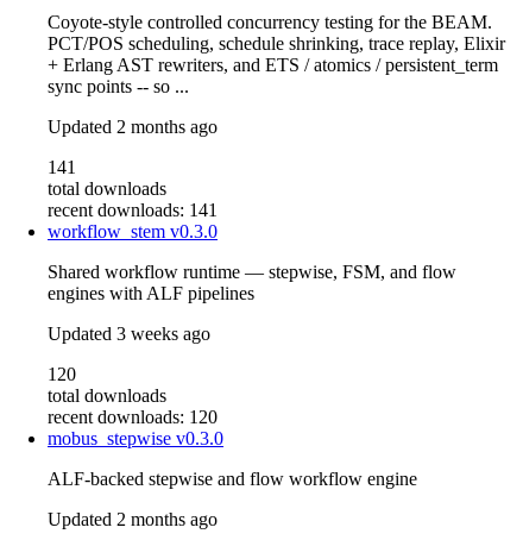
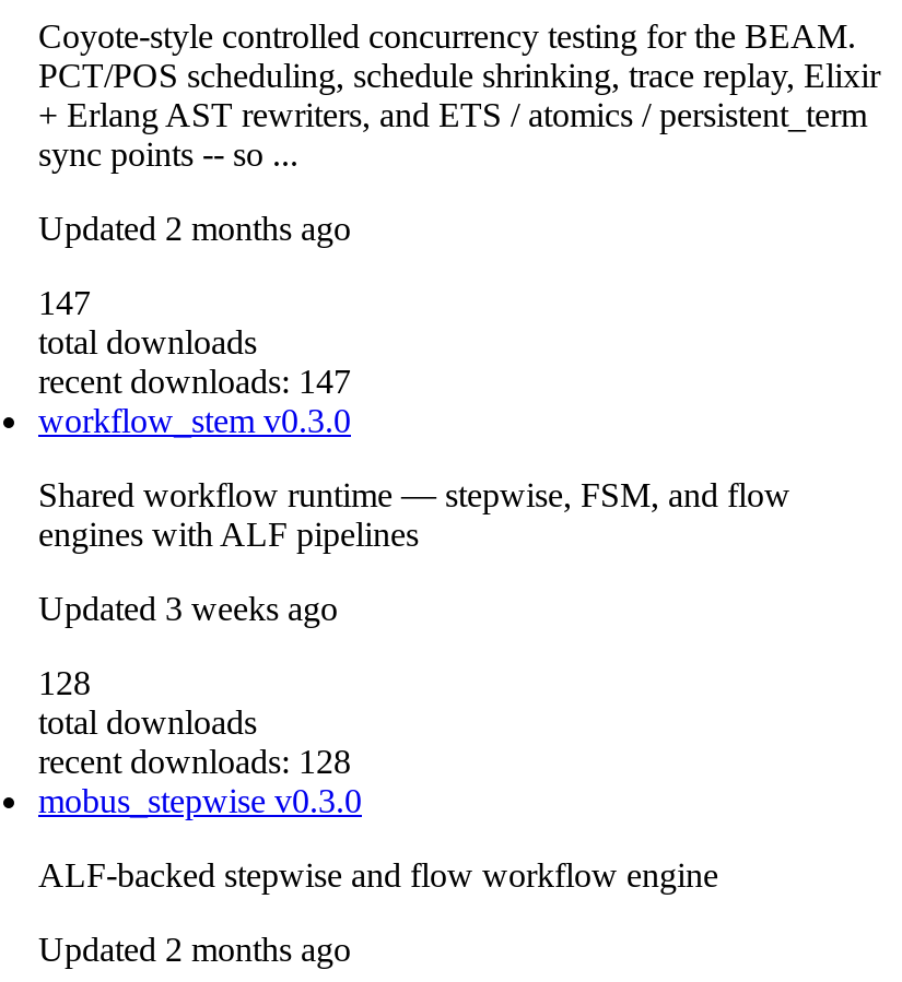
- 141
+ 147

- recent downloads: 141
+ recent downloads: 147

- 120
+ 128

- recent downloads: 120
+ recent downloads: 128
